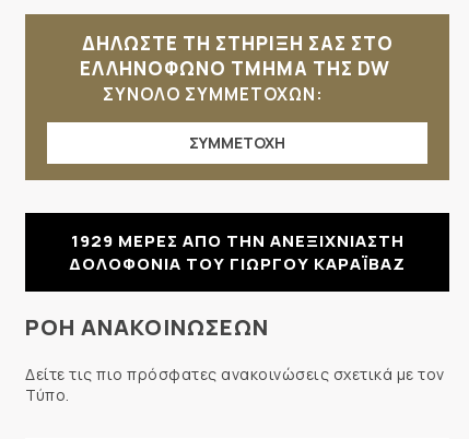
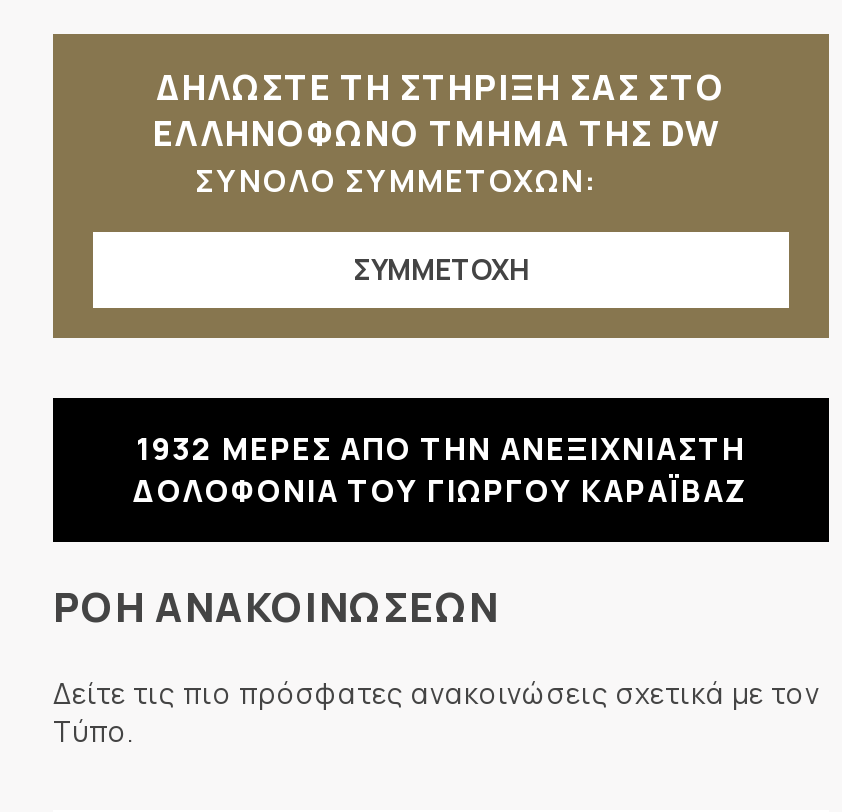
- 1929 ΜΕΡΕΣ ΑΠΟ ΤΗΝ ΑΝΕΞΙΧΝΙΑΣΤΗ
+ 1932 ΜΕΡΕΣ ΑΠΟ ΤΗΝ ΑΝΕΞΙΧΝΙΑΣΤΗ
